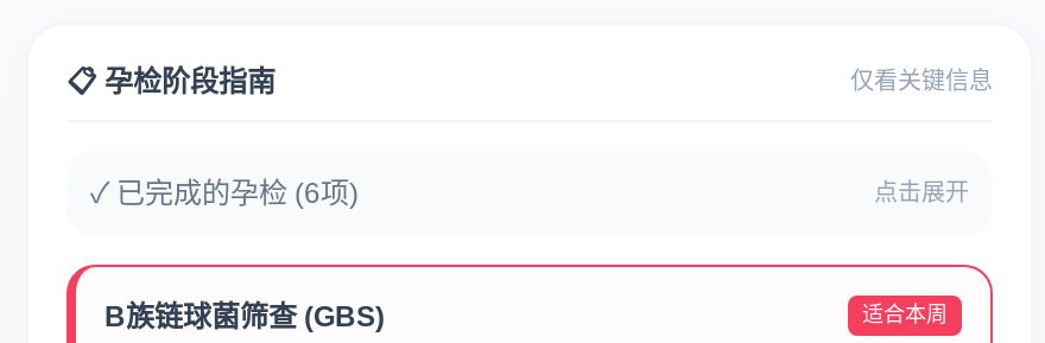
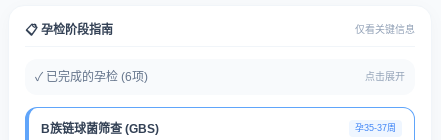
- 适合本周
+ 孕35-37周
